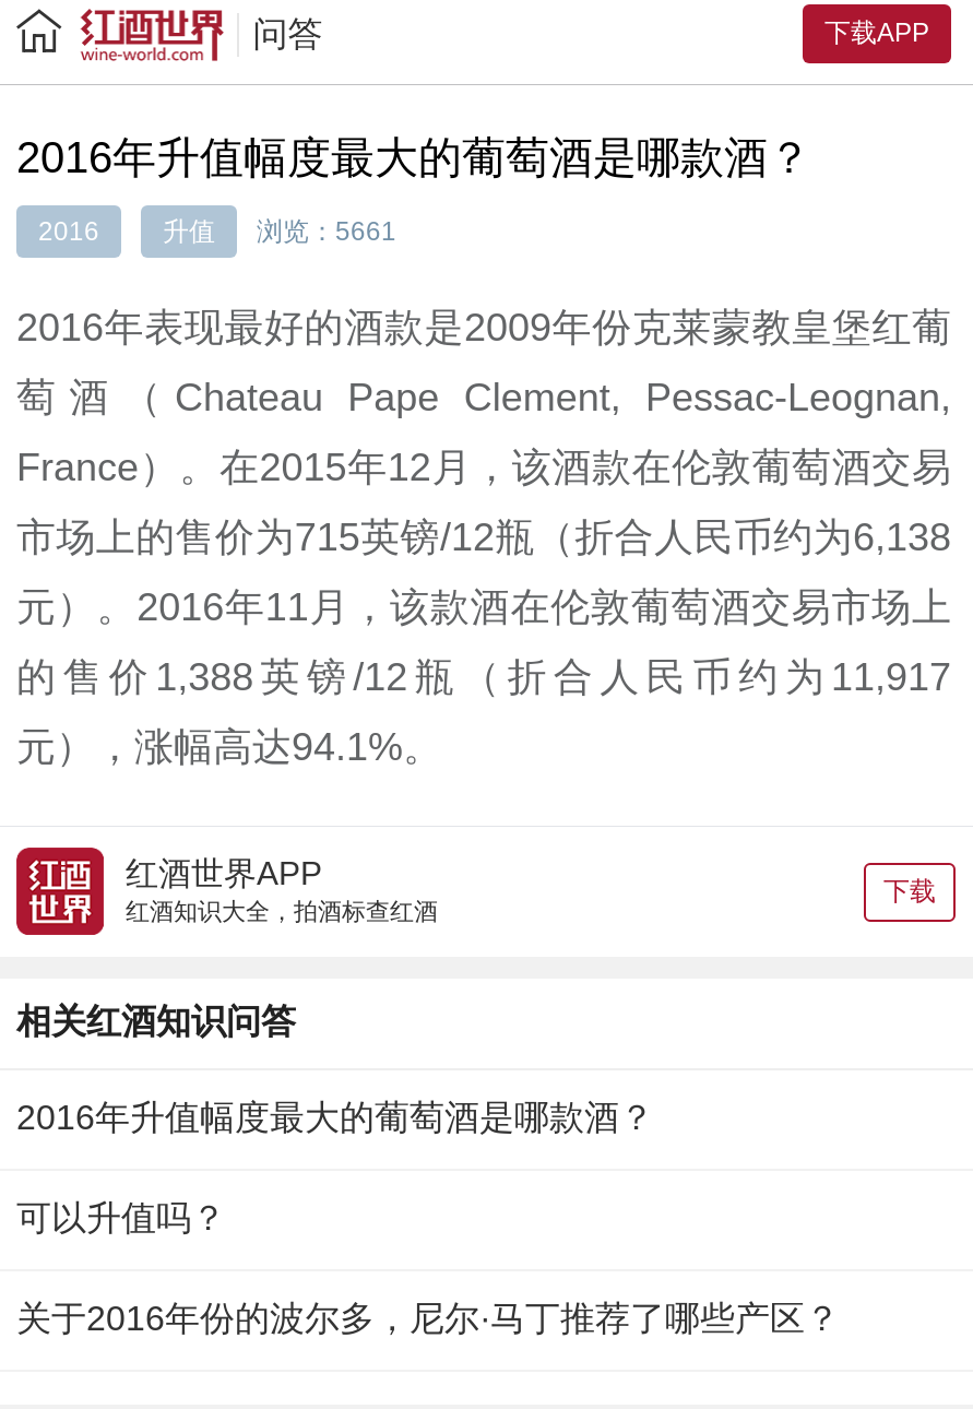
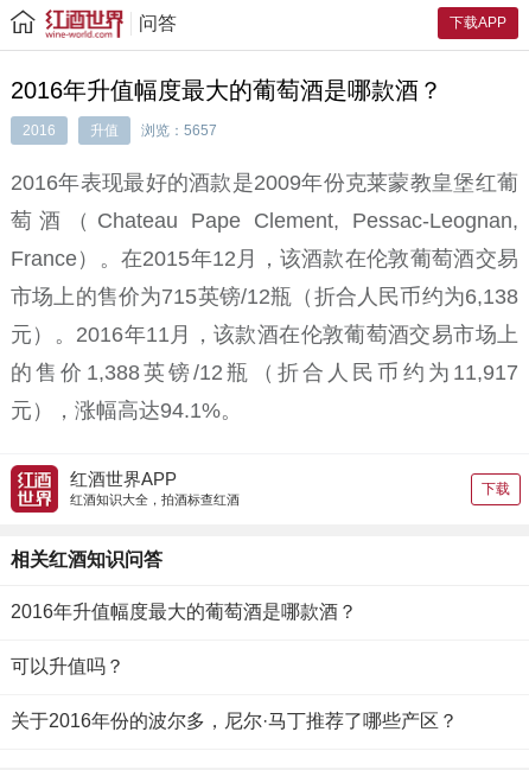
- 升值 浏览：5661
+ 升值 浏览：5657
